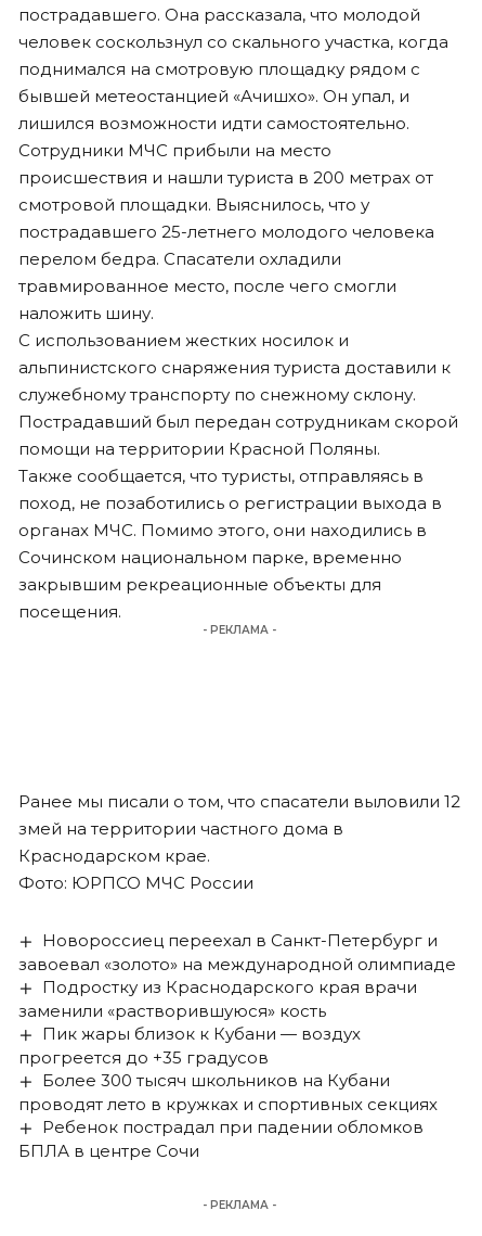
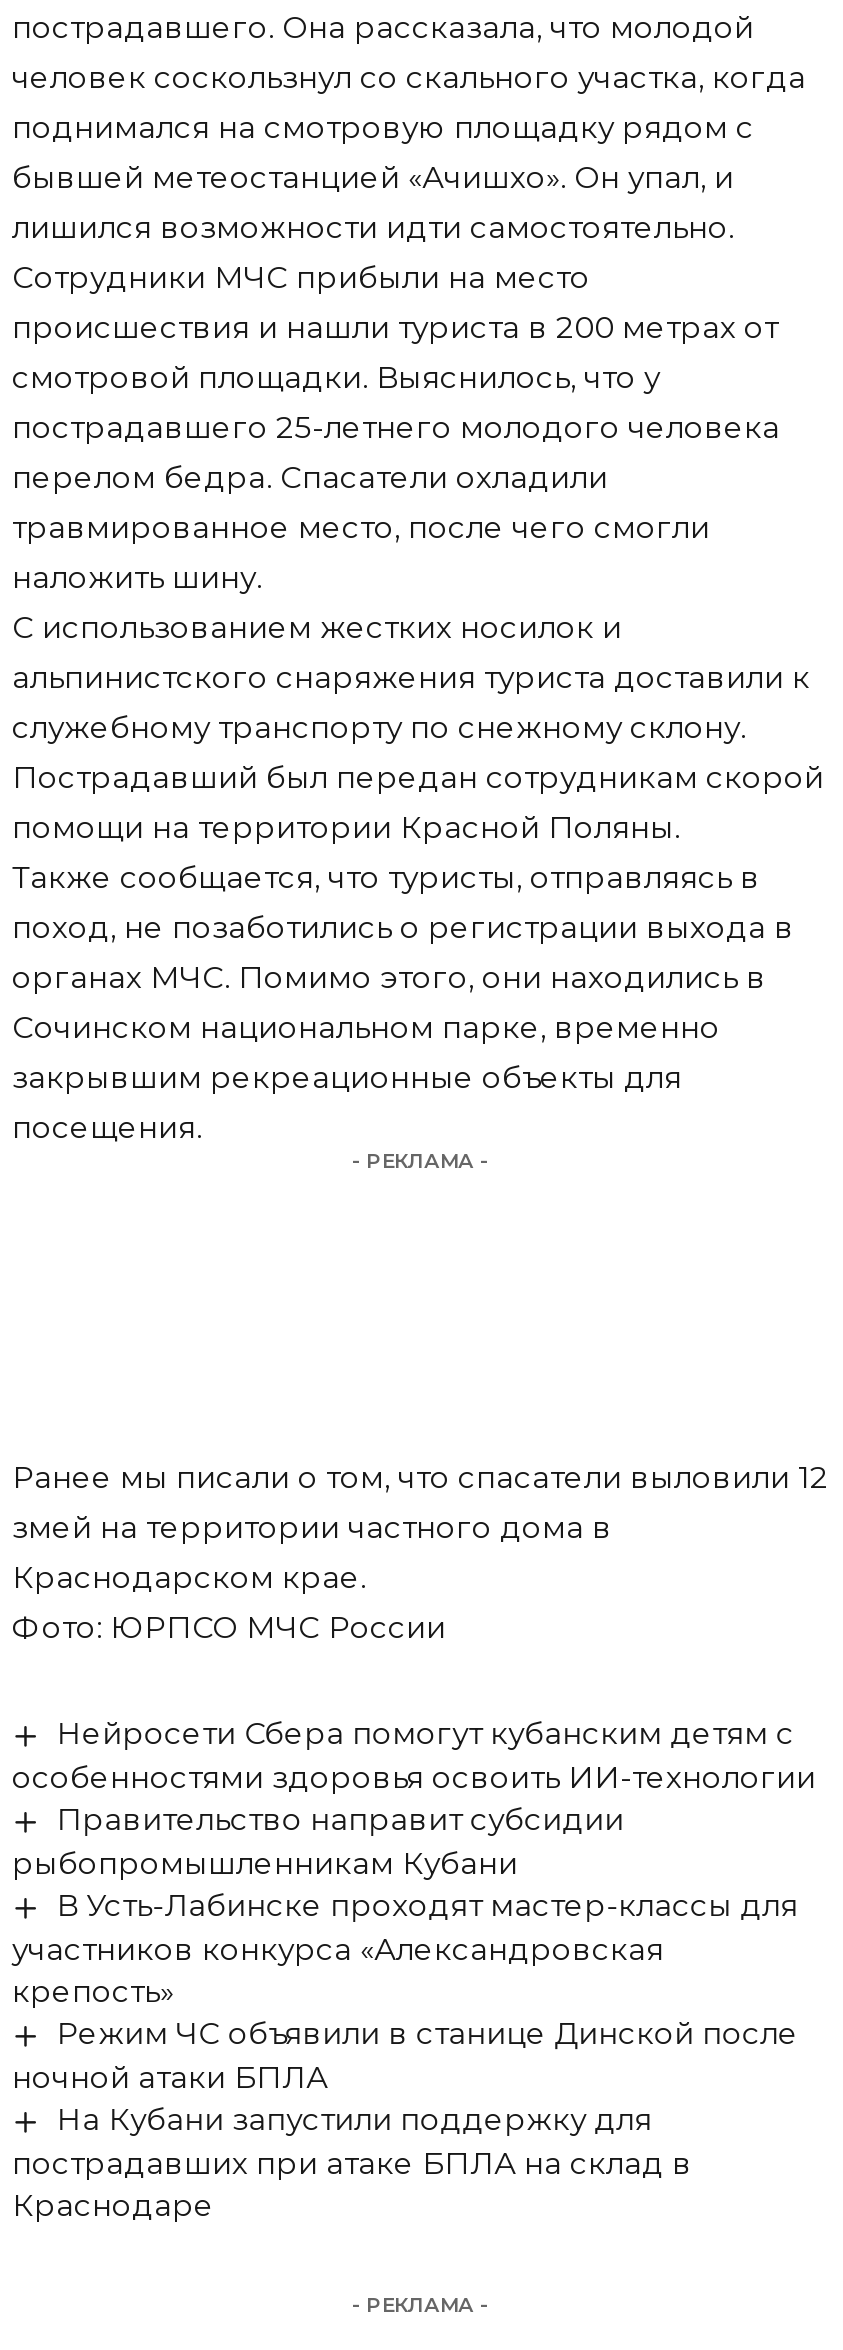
- Новороссиец переехал в Санкт-Петербург и
- завоевал «золото» на международной олимпиаде
- Подростку из Краснодарского края врачи
- заменили «растворившуюся» кость
- Пик жары близок к Кубани — воздух
- прогреется до +35 градусов
- Более 300 тысяч школьников на Кубани
- проводят лето в кружках и спортивных секциях
- Ребенок пострадал при падении обломков
- БПЛА в центре Сочи
+ Нейросети Сбера помогут кубанским детям с
+ особенностями здоровья освоить ИИ-технологии
+ Правительство направит субсидии
+ рыбопромышленникам Кубани
+ В Усть-Лабинске проходят мастер-классы для
+ участников конкурса «Александровская
+ крепость»
+ Режим ЧС объявили в станице Динской после
+ ночной атаки БПЛА
+ На Кубани запустили поддержку для
+ пострадавших при атаке БПЛА на склад в
+ Краснодаре
